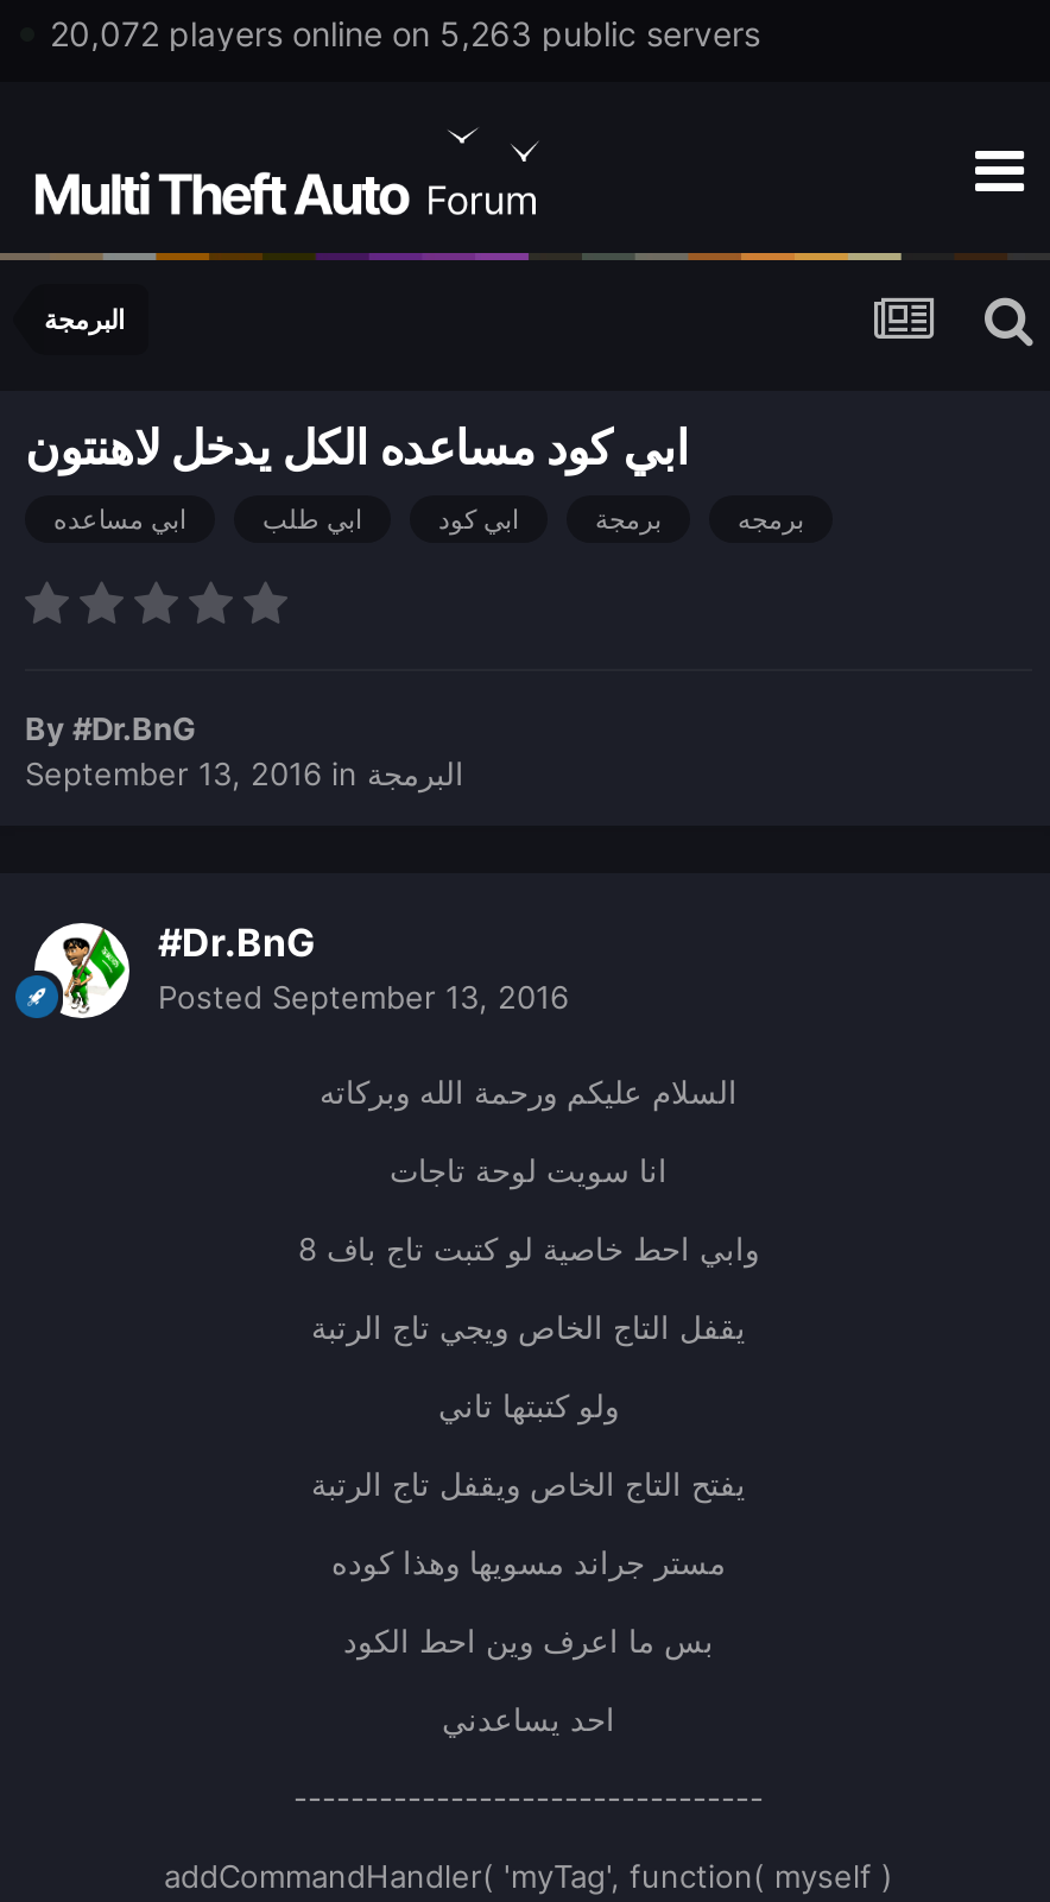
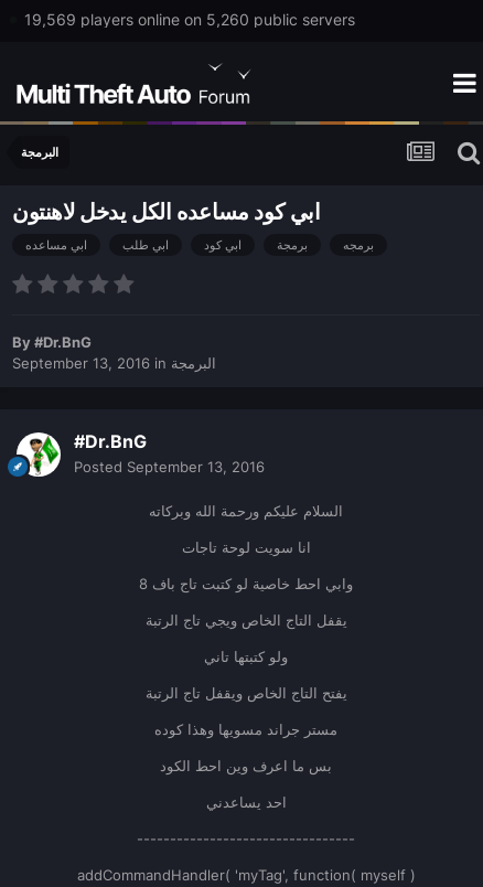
- 20,072 players online on 5,263 public servers
+ 19,569 players online on 5,260 public servers
